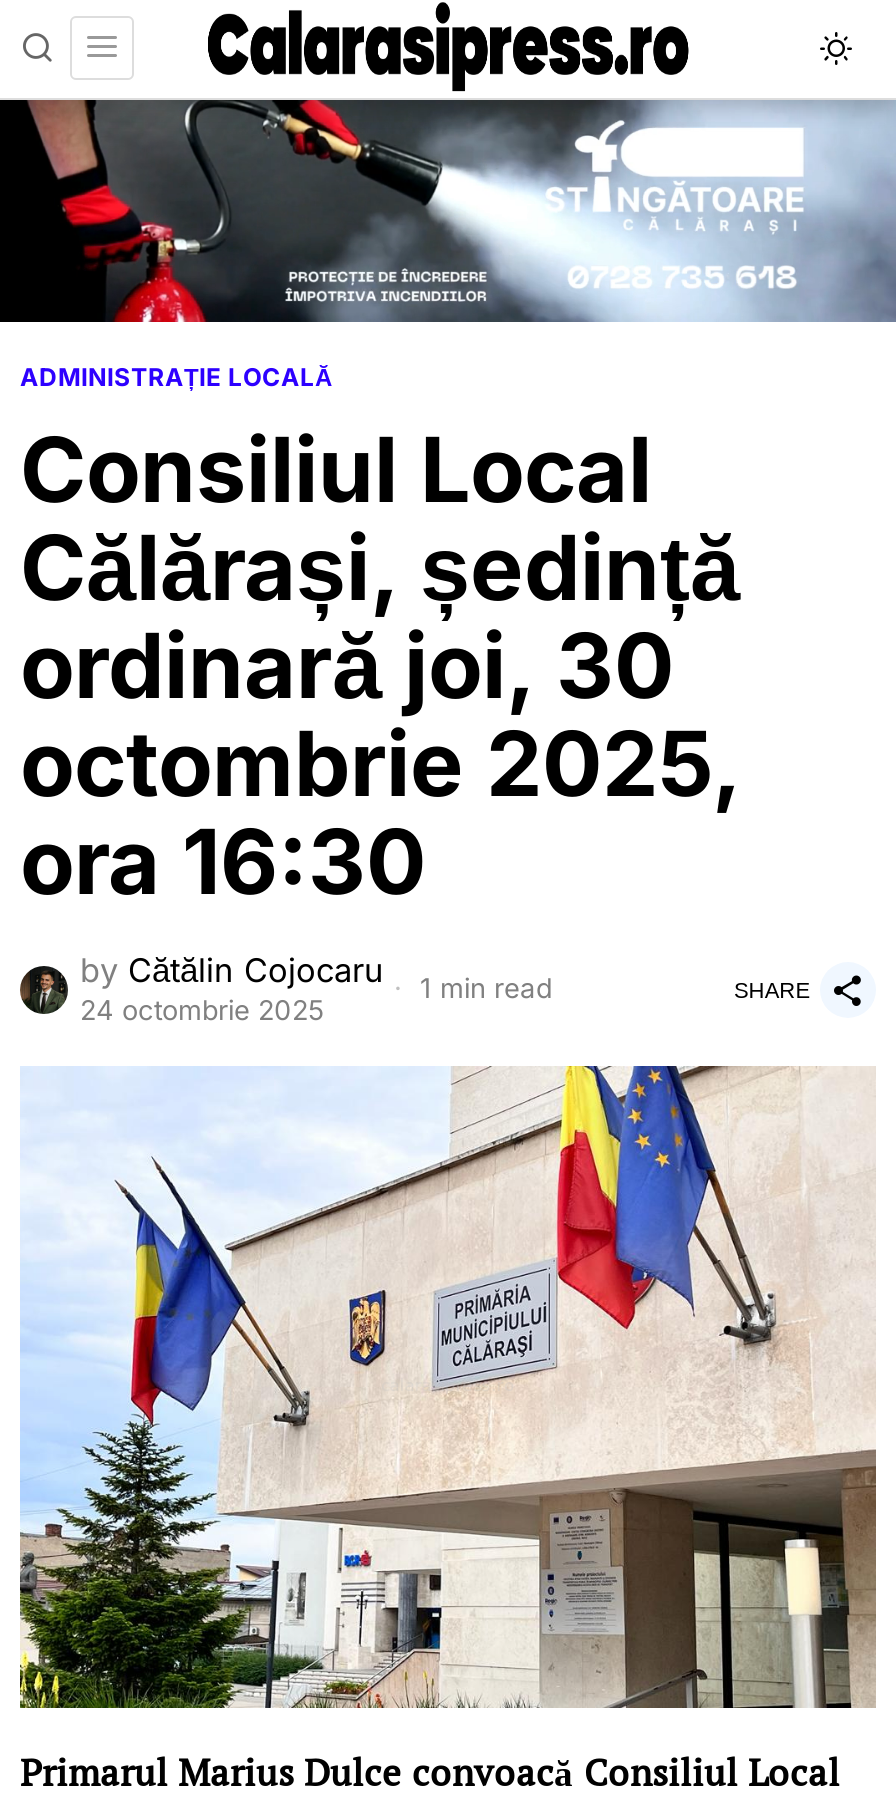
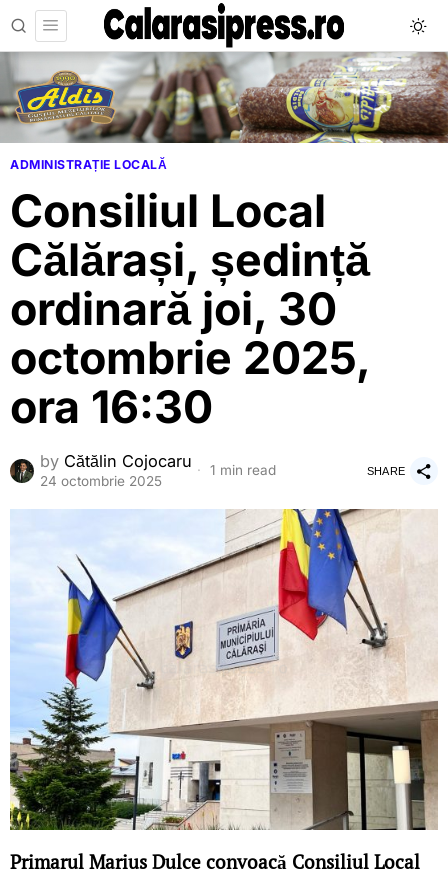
- [image]
+ [image]
